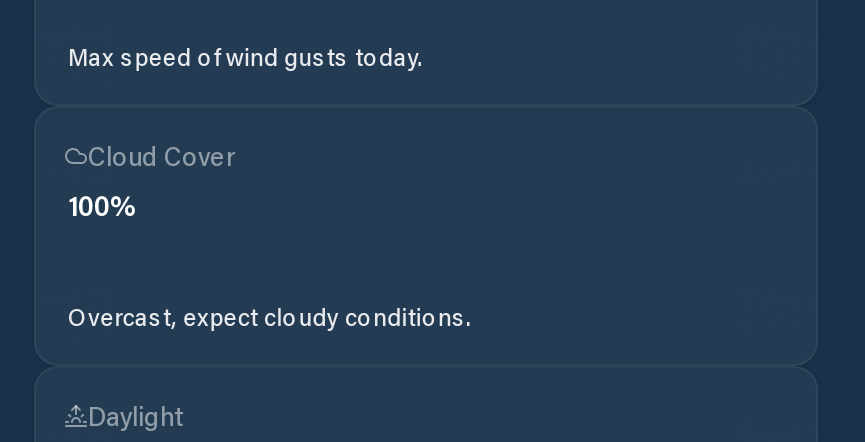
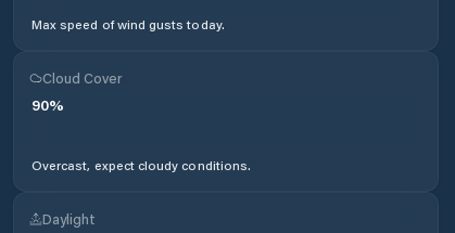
- 100%
+ 90%
